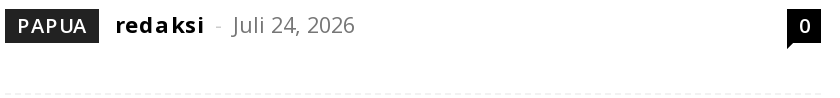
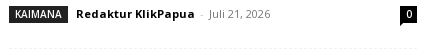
- PAPUA
- redaksi - Juli 24, 2026
+ KAIMANA
+ Redaktur KlikPapua - Juli 21, 2026
